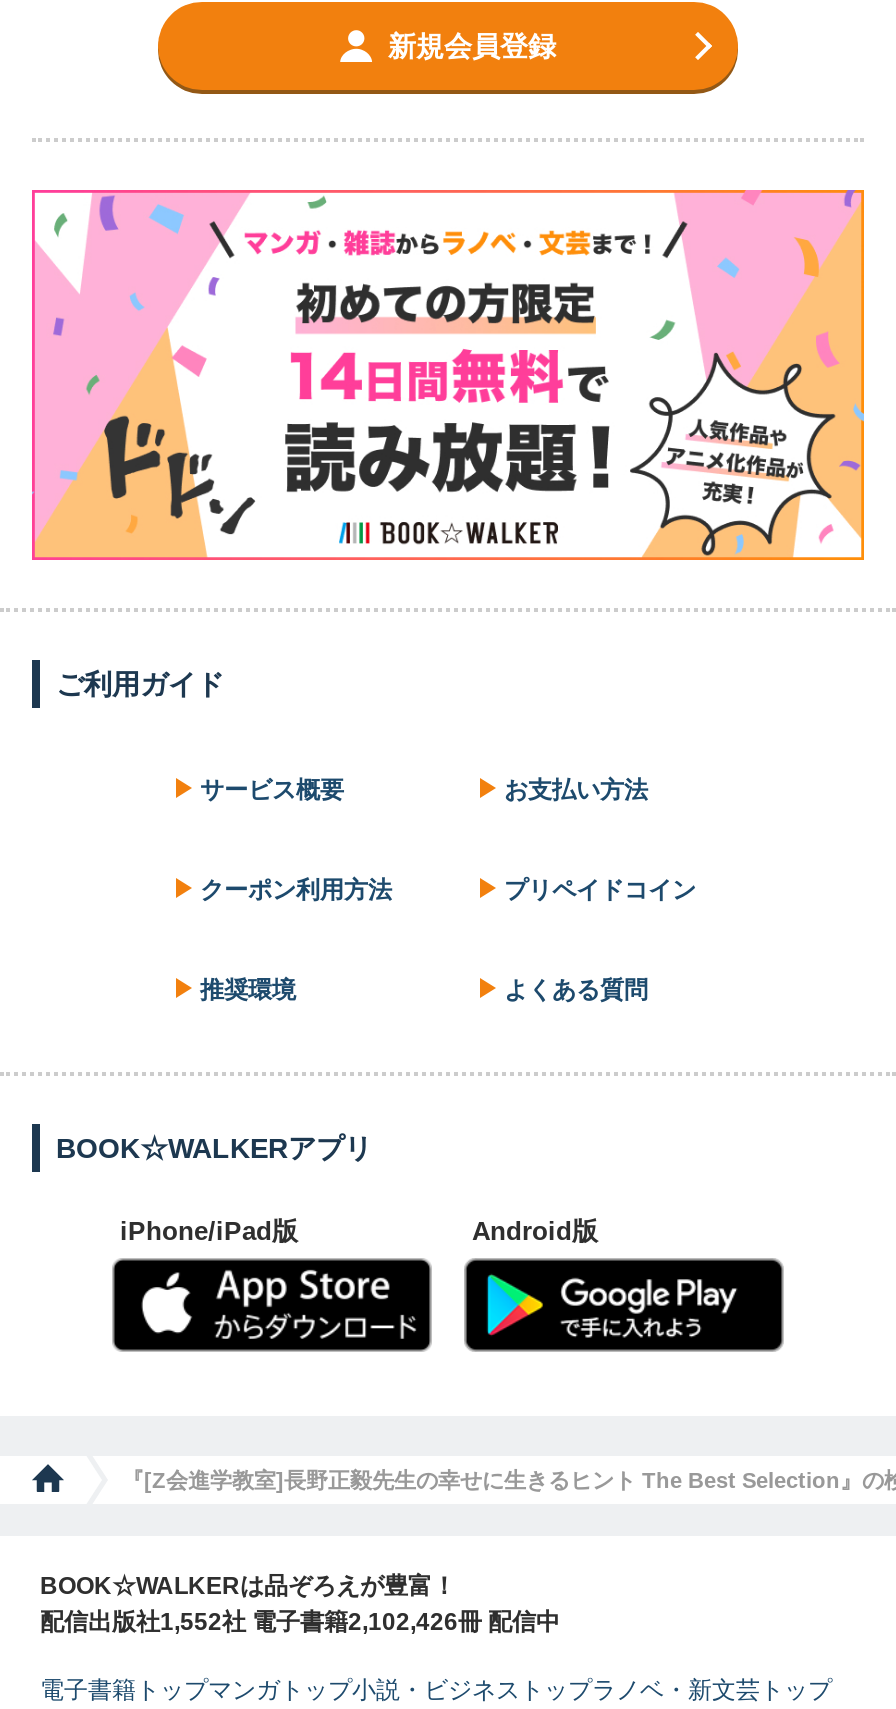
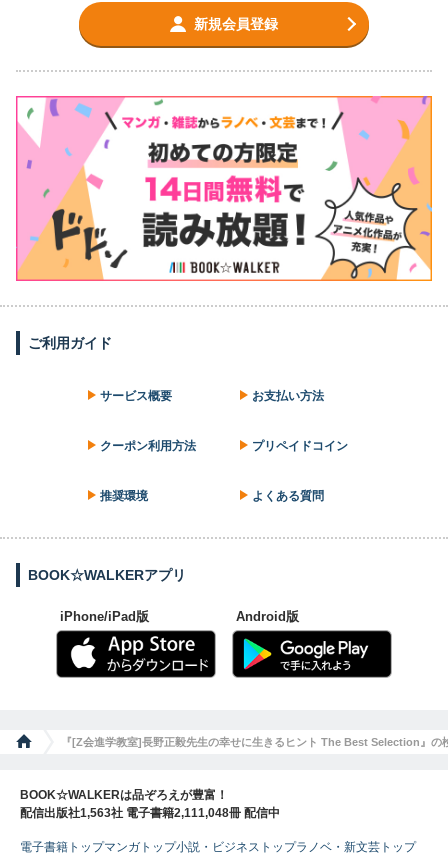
- 配信出版社1,552社 電子書籍2,102,426冊 配信中
+ 配信出版社1,563社 電子書籍2,111,048冊 配信中
